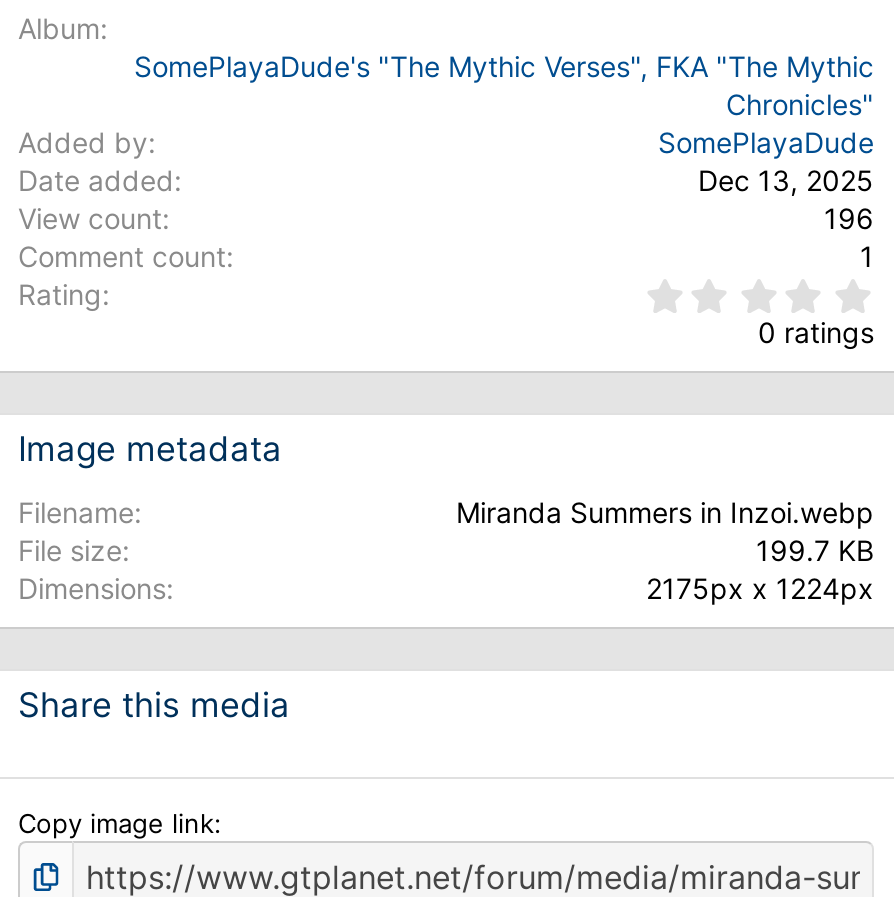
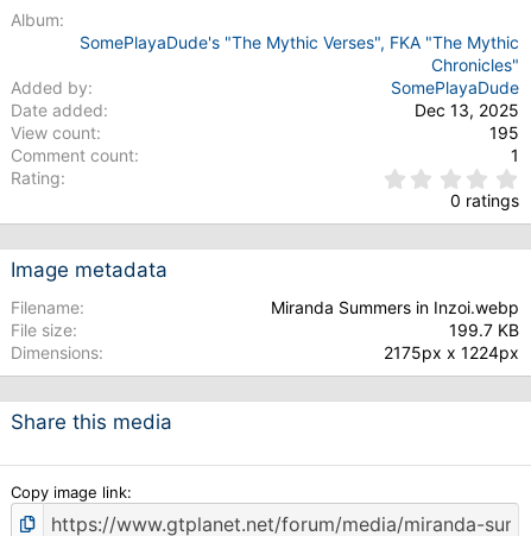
- 196
+ 195
